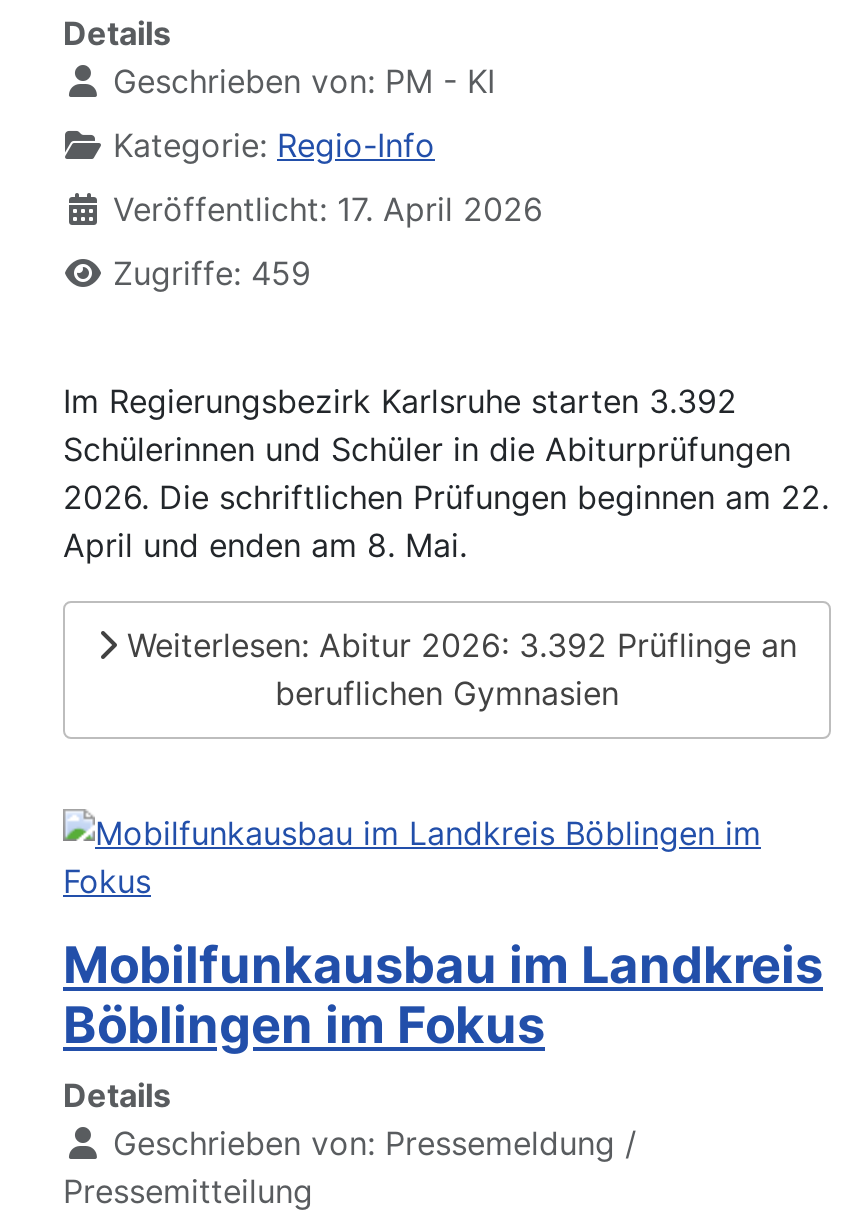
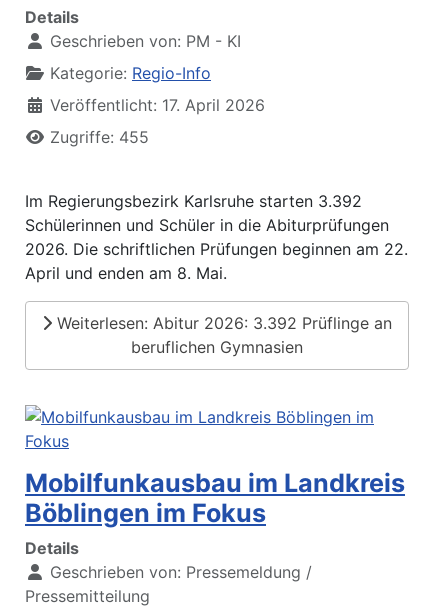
- Zugriffe: 459
+ Zugriffe: 455
